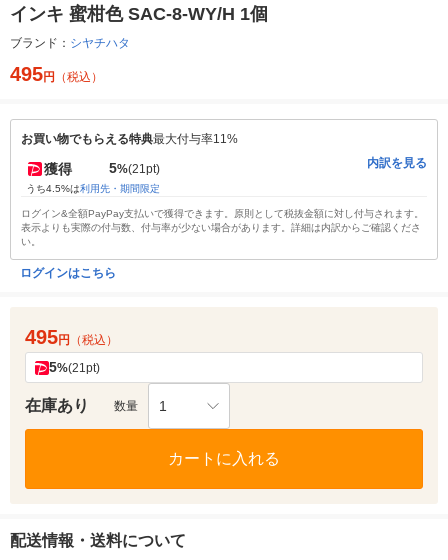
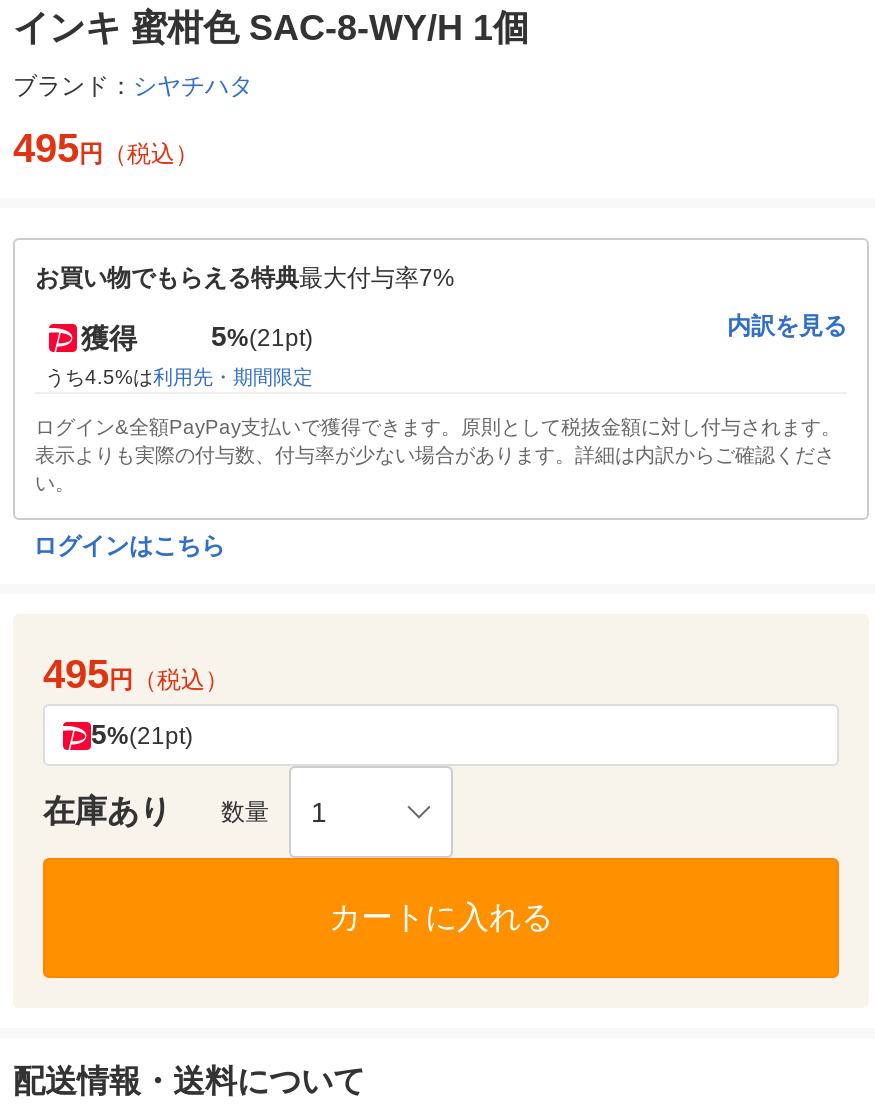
- お買い物でもらえる特典最大付与率11%
+ お買い物でもらえる特典最大付与率7%
